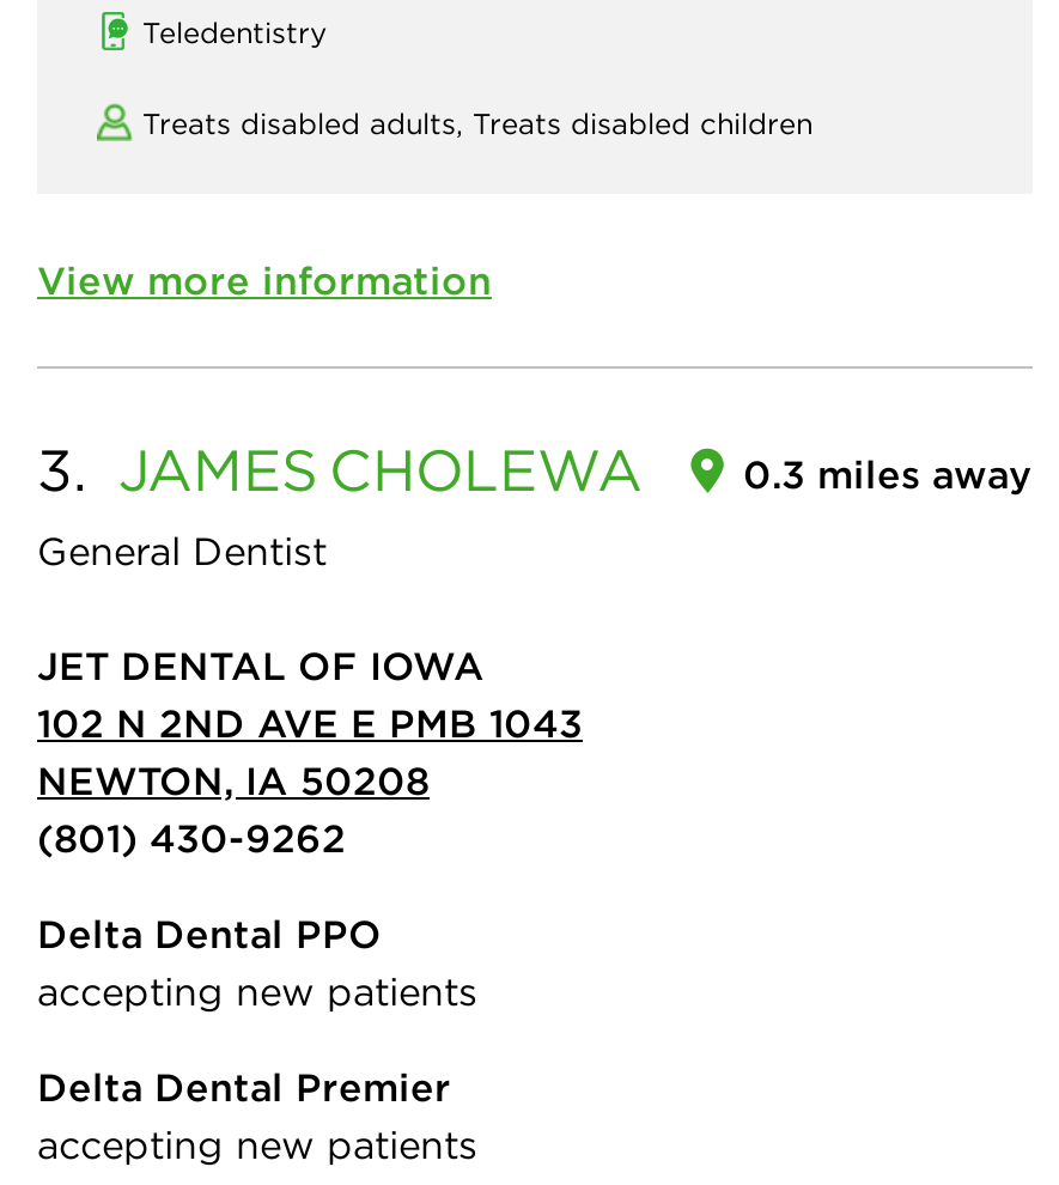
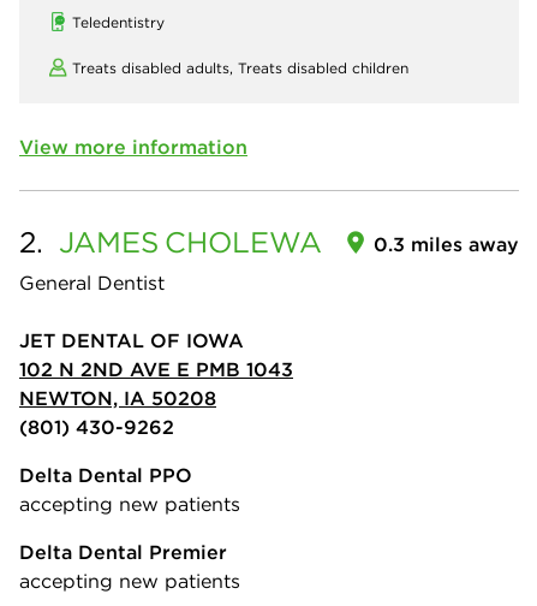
- 3. JAMES CHOLEWA
+ 2. JAMES CHOLEWA
